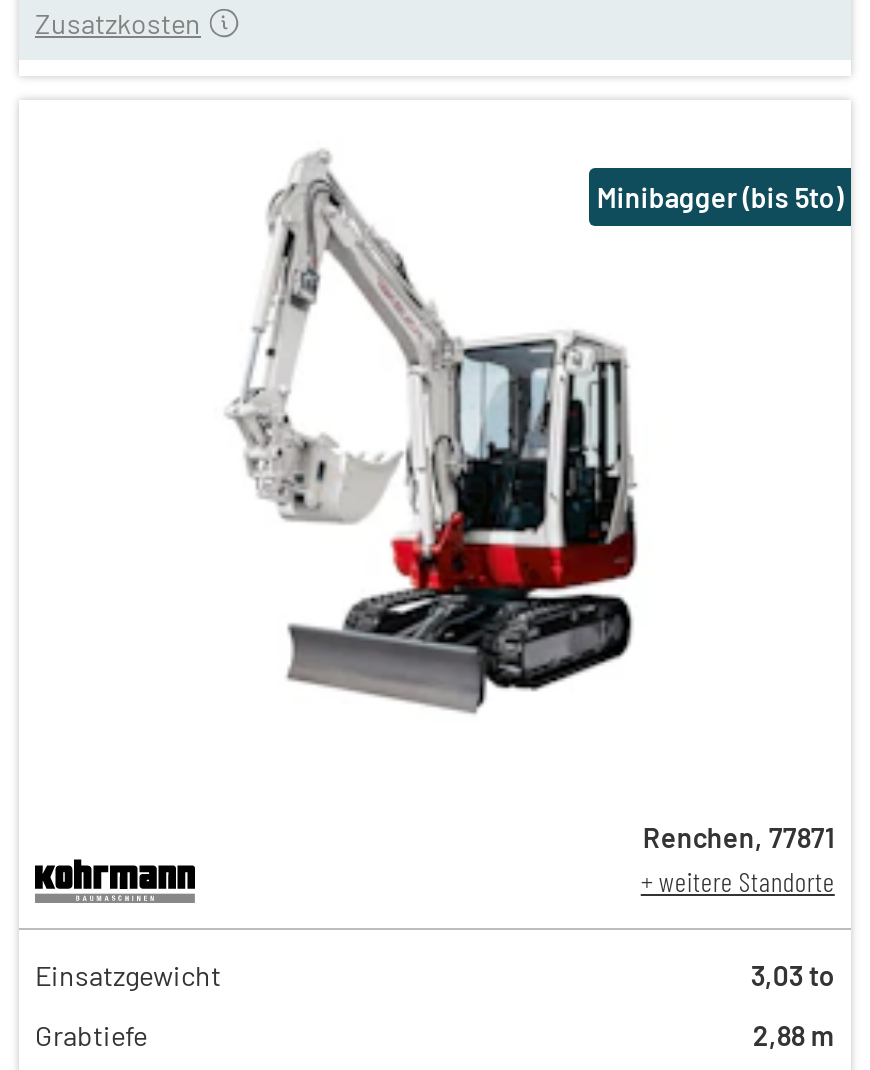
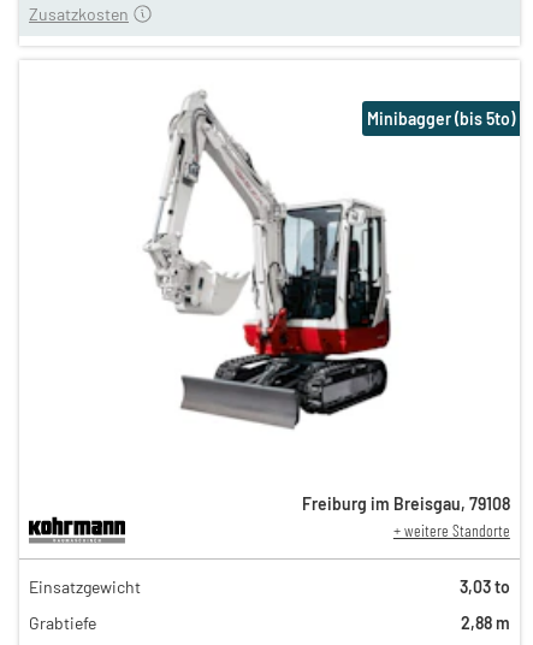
- Renchen, 77871
+ Freiburg im Breisgau, 79108
